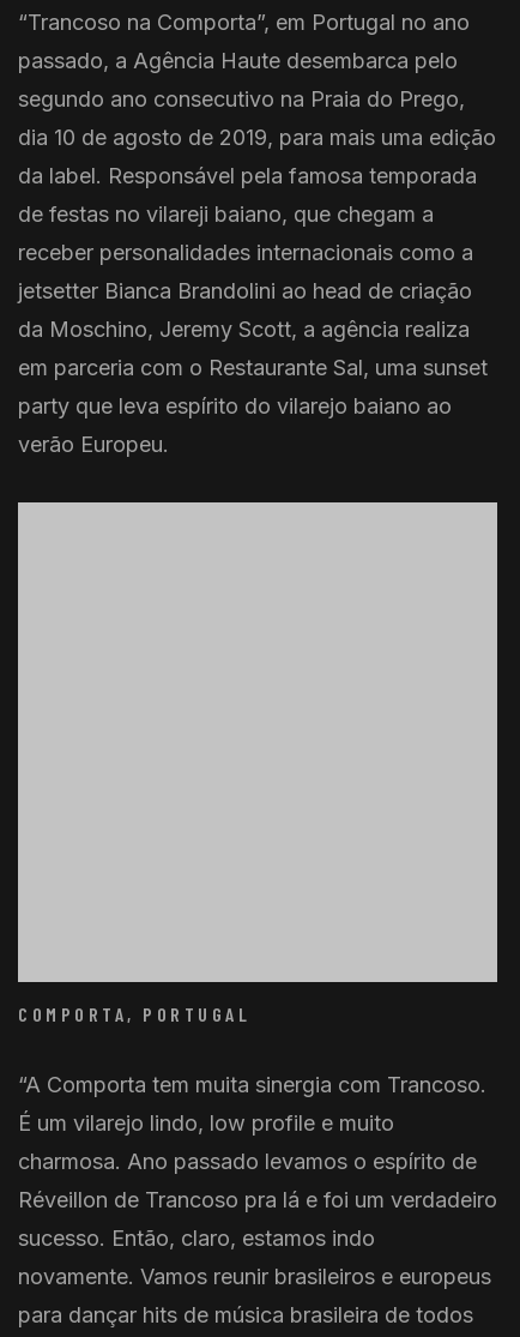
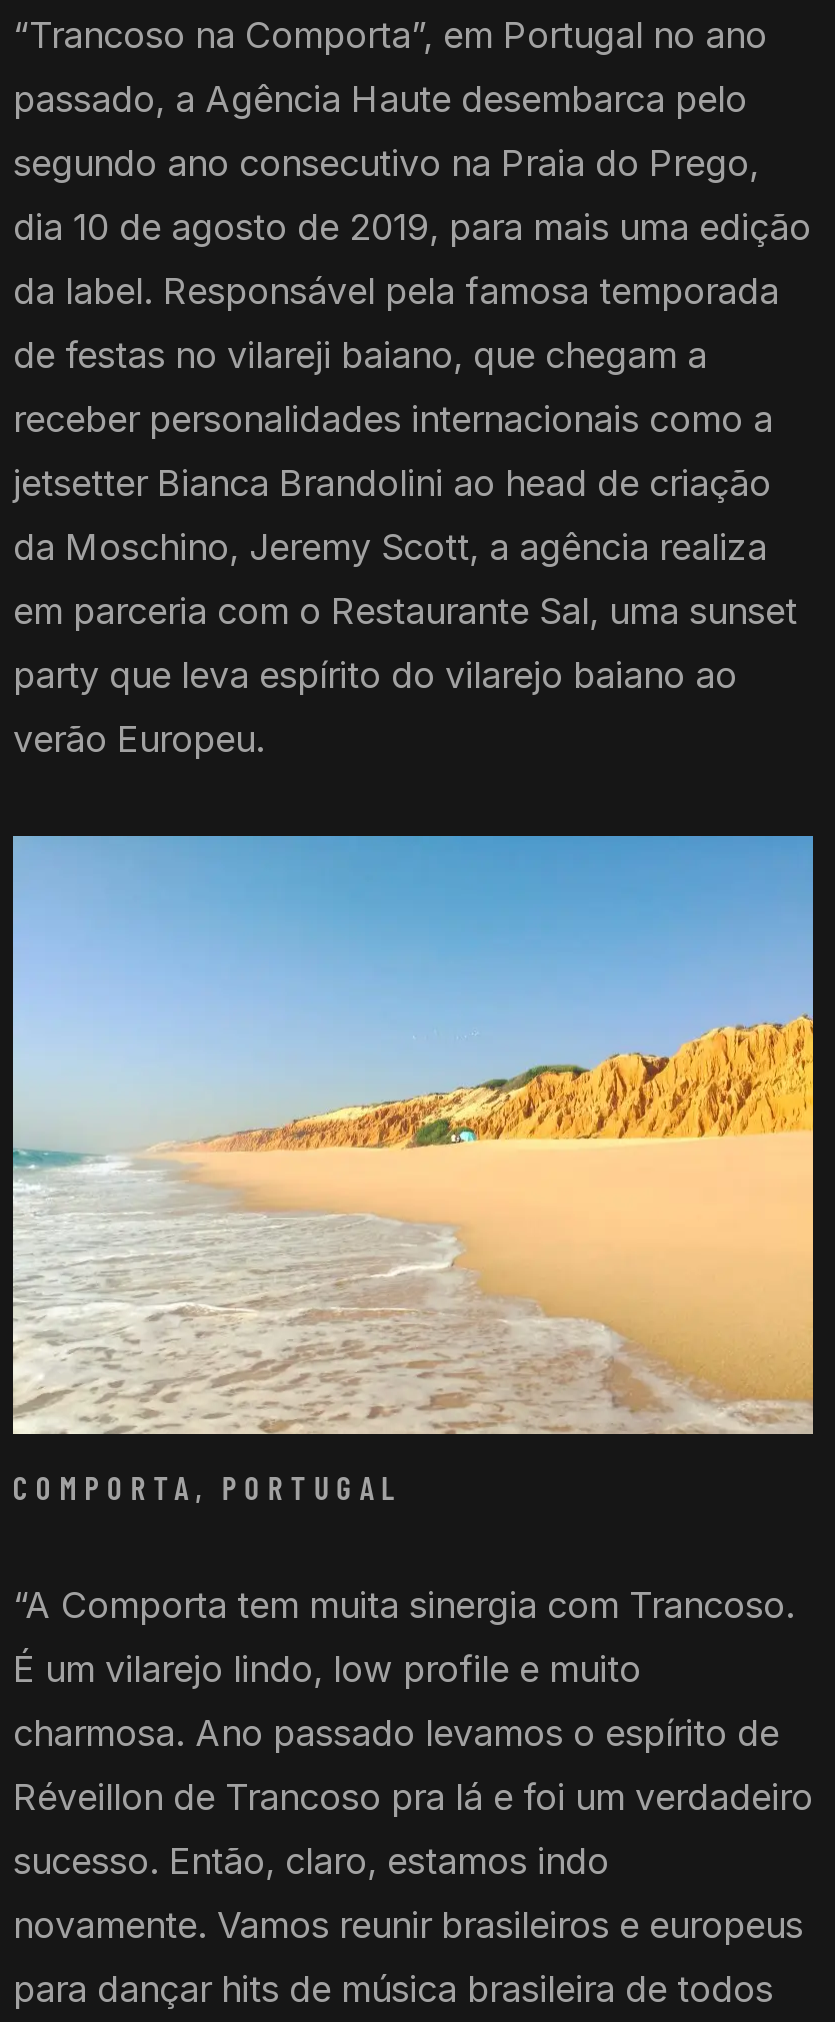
+ [image]
